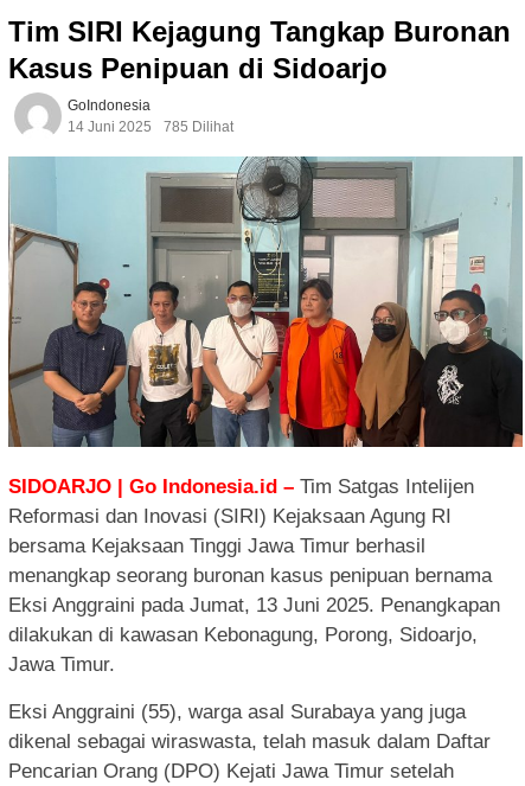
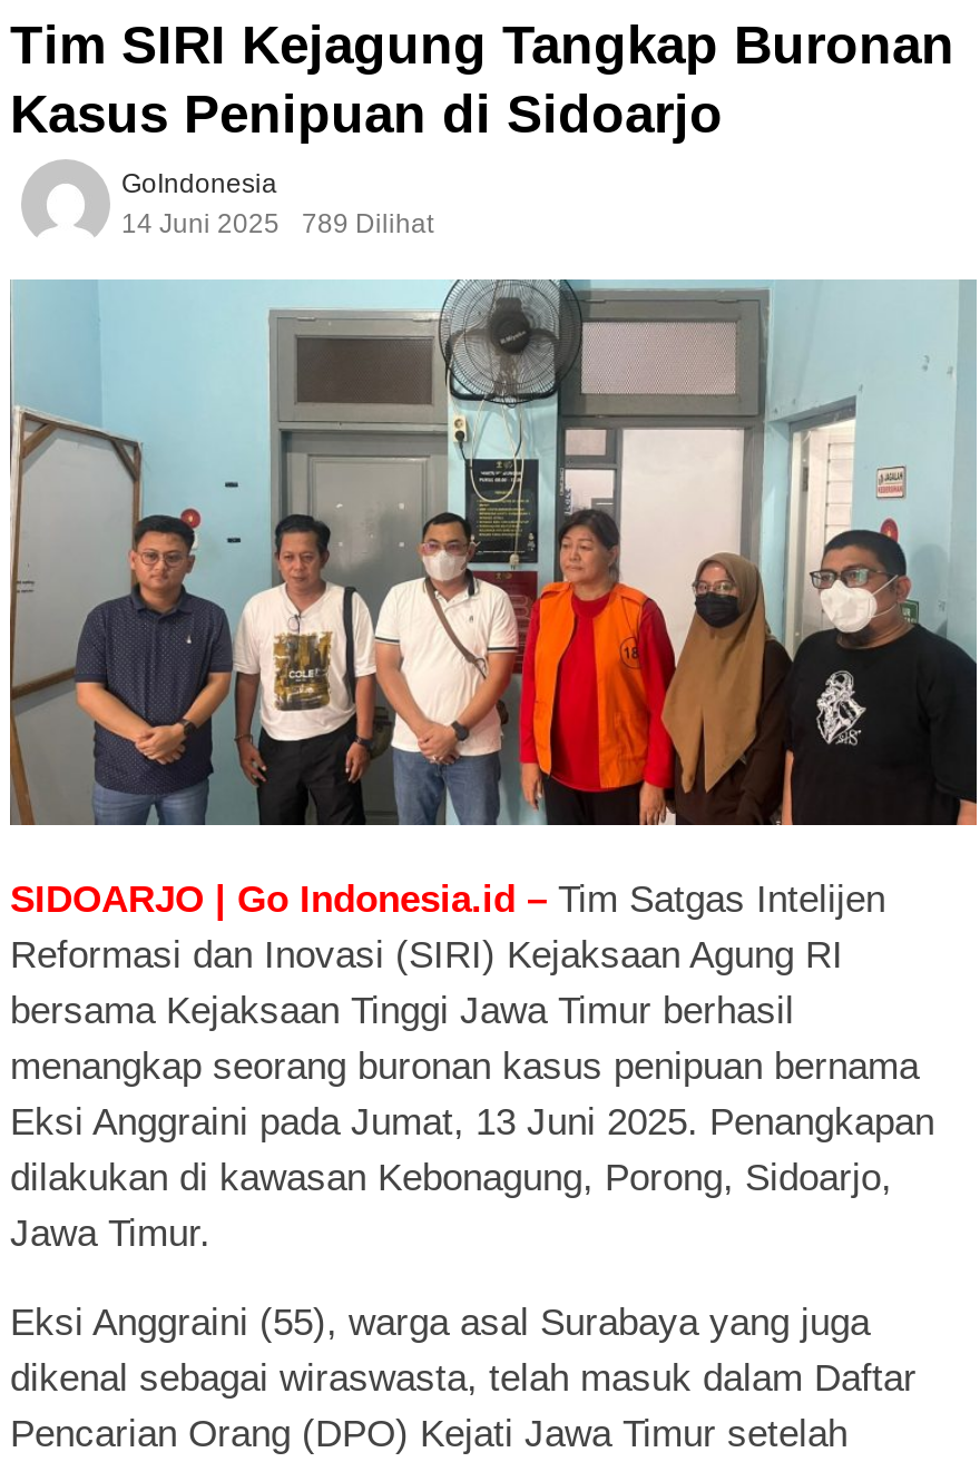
- 14 Juni 2025 785 Dilihat
+ 14 Juni 2025 789 Dilihat
